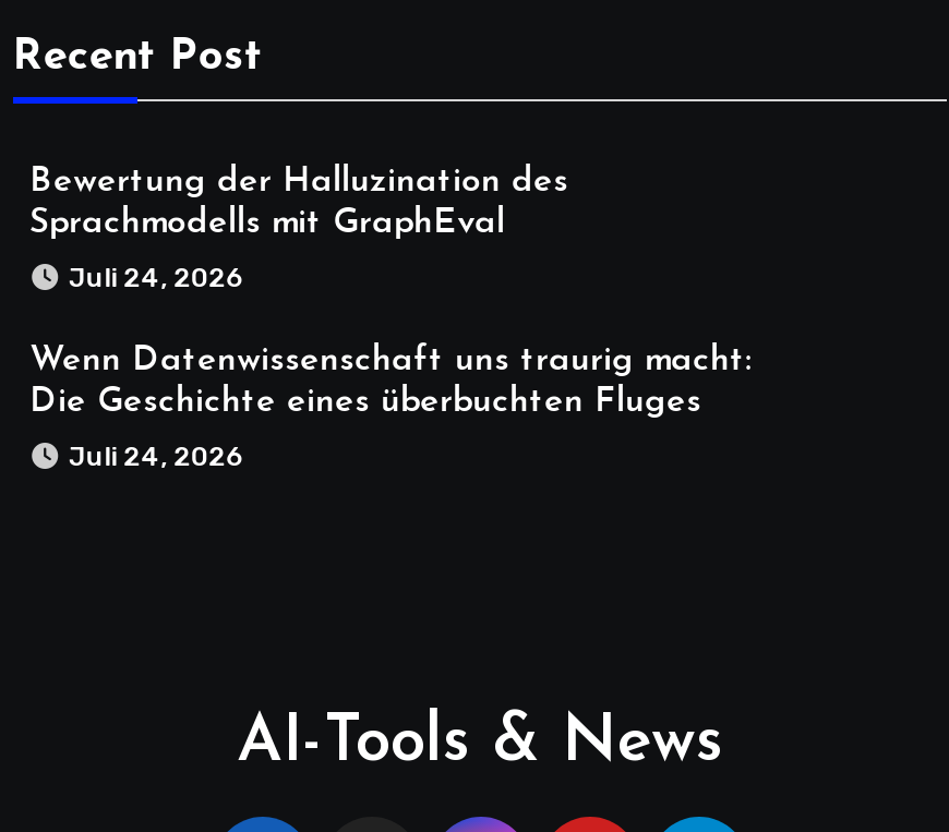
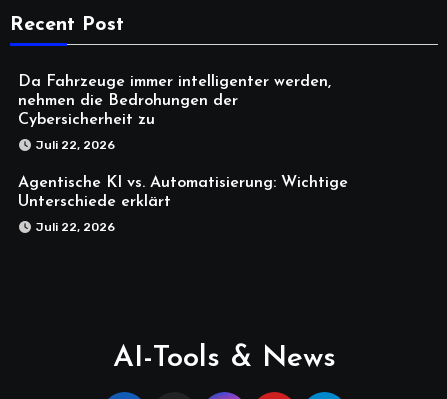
- Bewertung der Halluzination des
- Sprachmodells mit GraphEval
+ Da Fahrzeuge immer intelligenter werden,
+ nehmen die Bedrohungen der
+ Cybersicherheit zu

- Juli 24, 2026
+ Juli 22, 2026

- Wenn Datenwissenschaft uns traurig macht:
- Die Geschichte eines überbuchten Fluges
+ Agentische KI vs. Automatisierung: Wichtige
+ Unterschiede erklärt

- Juli 24, 2026
+ Juli 22, 2026
